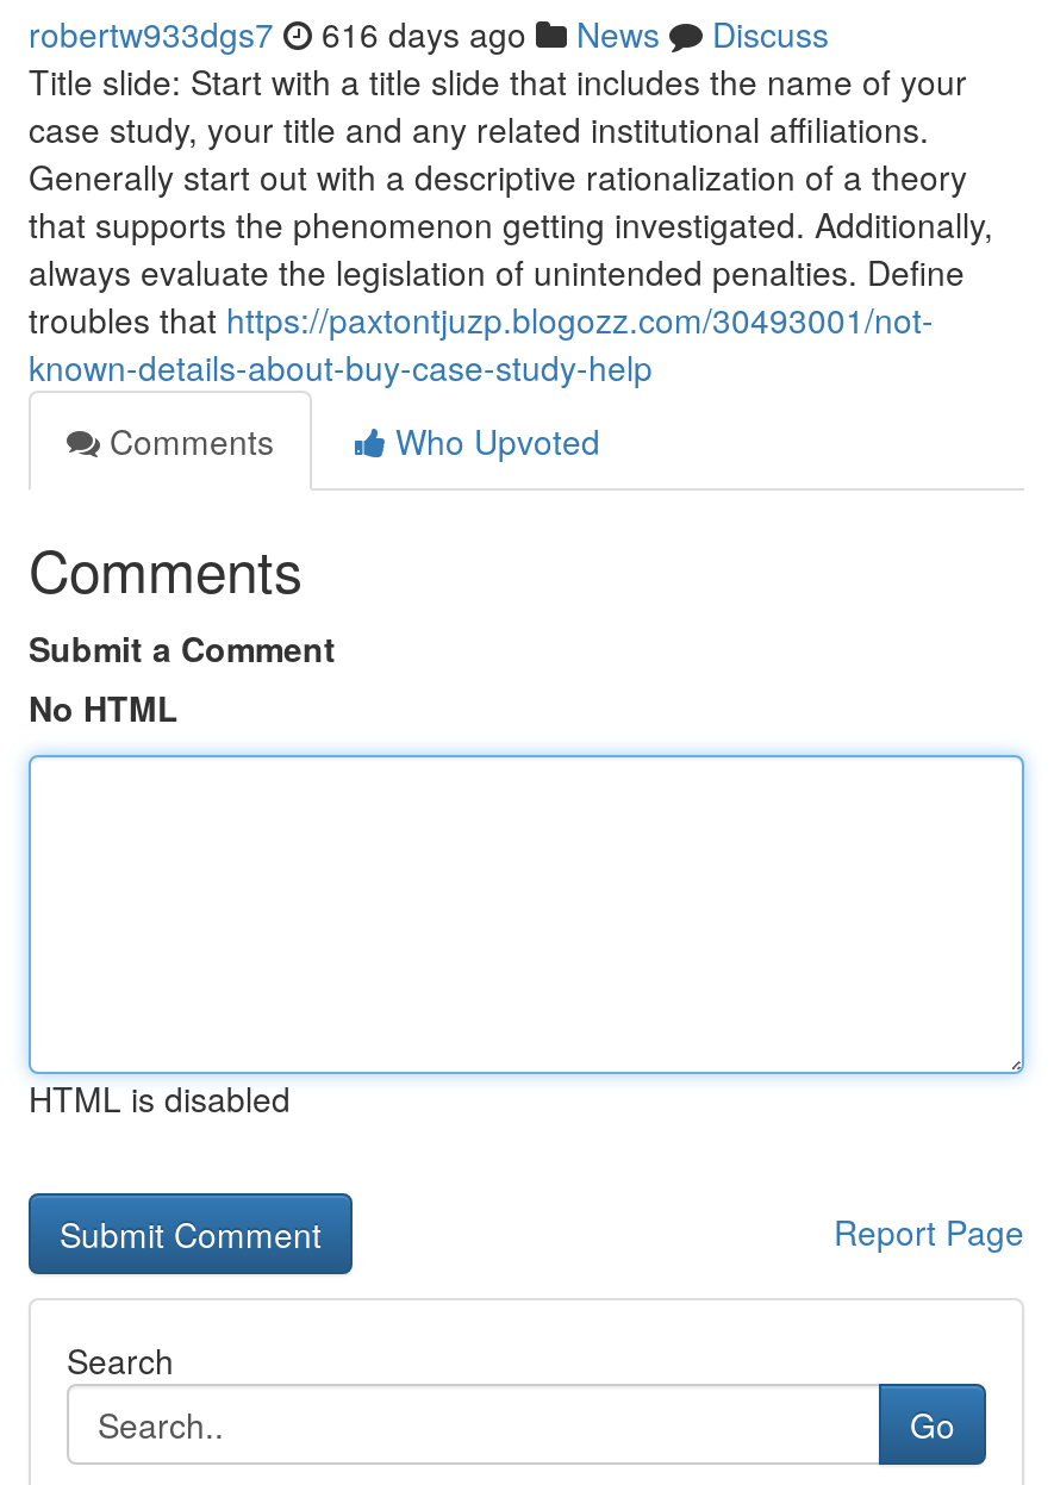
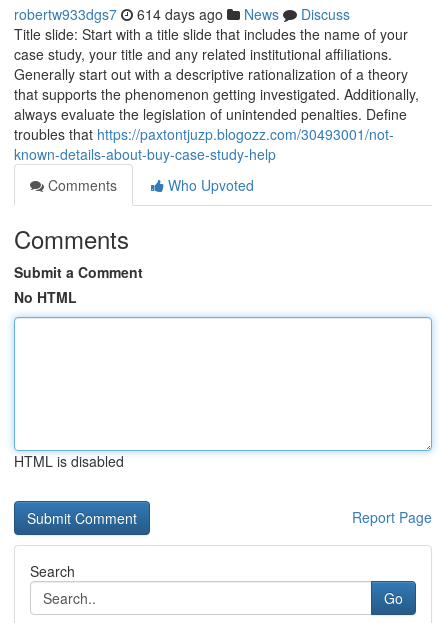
- robertw933dgs7 616 days ago News Discuss
+ robertw933dgs7 614 days ago News Discuss
